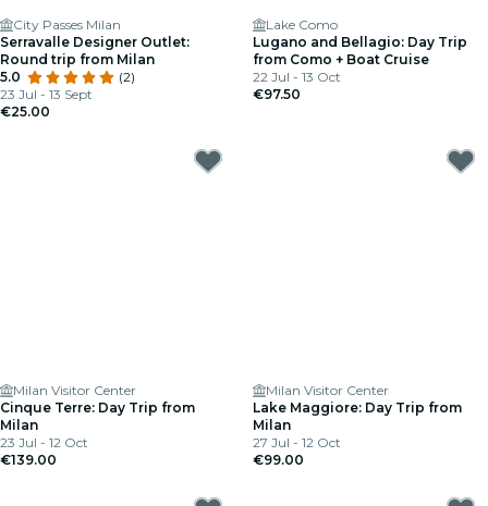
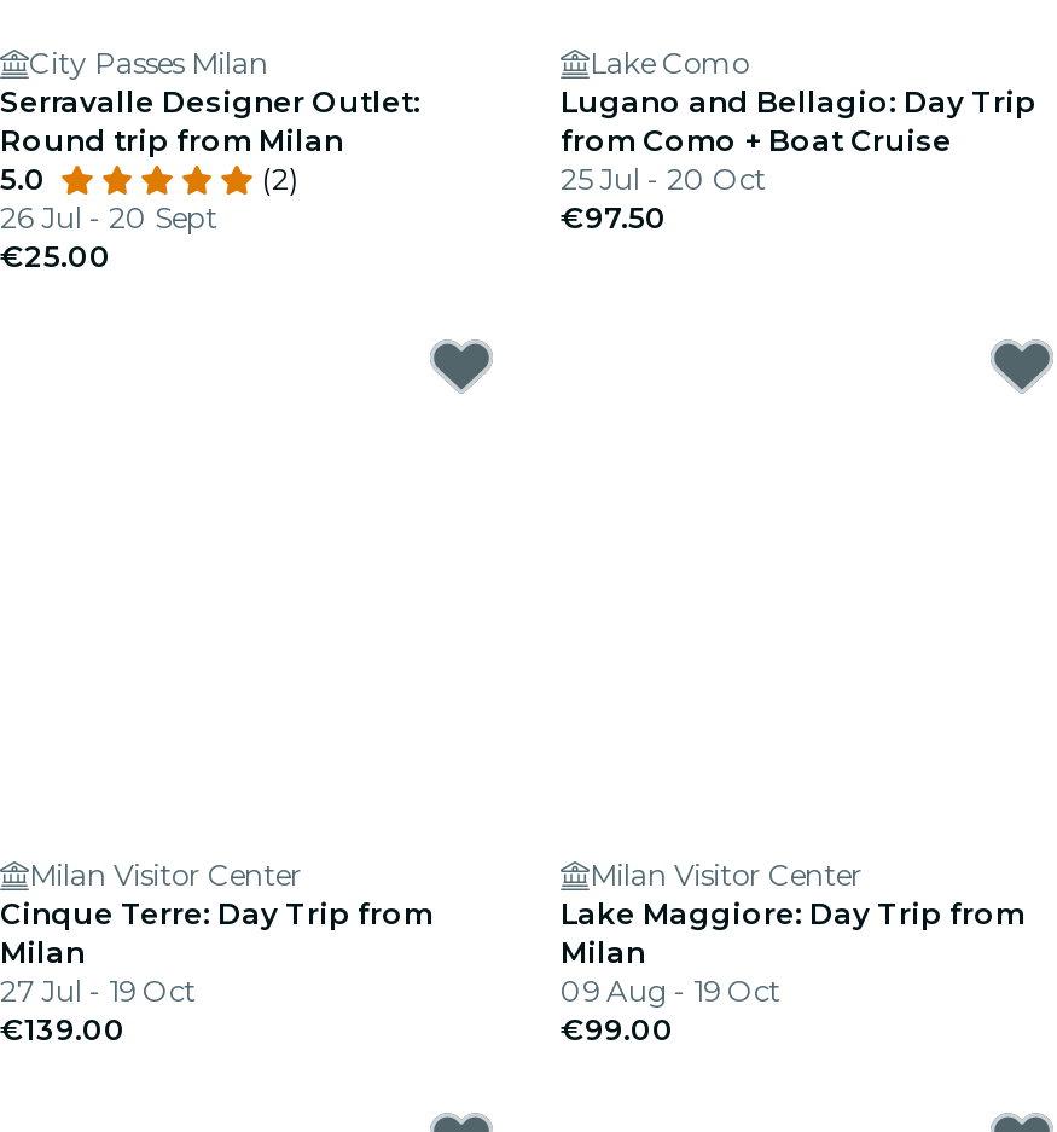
- 22 Jul - 13 Oct
+ 25 Jul - 20 Oct

- 23 Jul - 13 Sept
+ 26 Jul - 20 Sept

- 23 Jul - 12 Oct
+ 27 Jul - 19 Oct

- 27 Jul - 12 Oct
+ 09 Aug - 19 Oct
